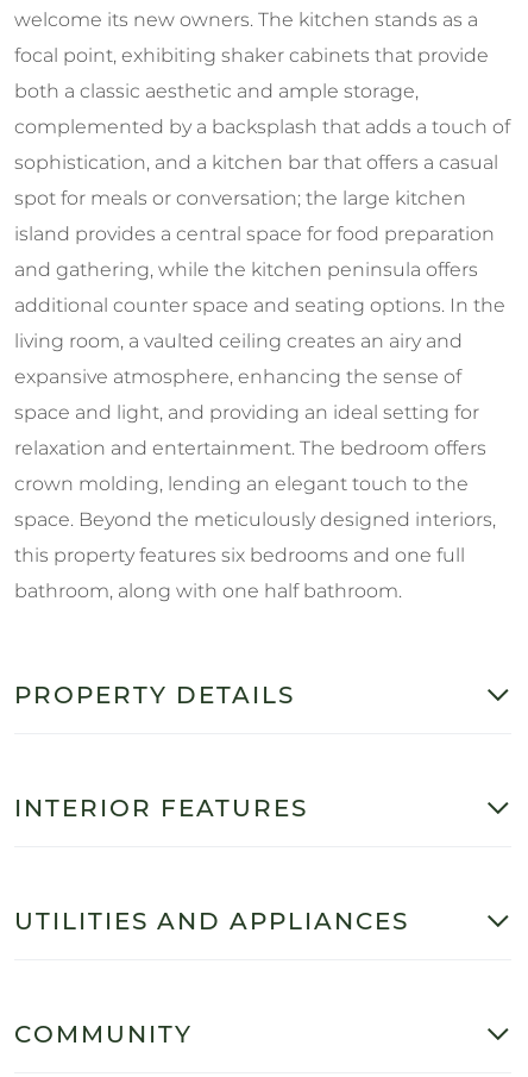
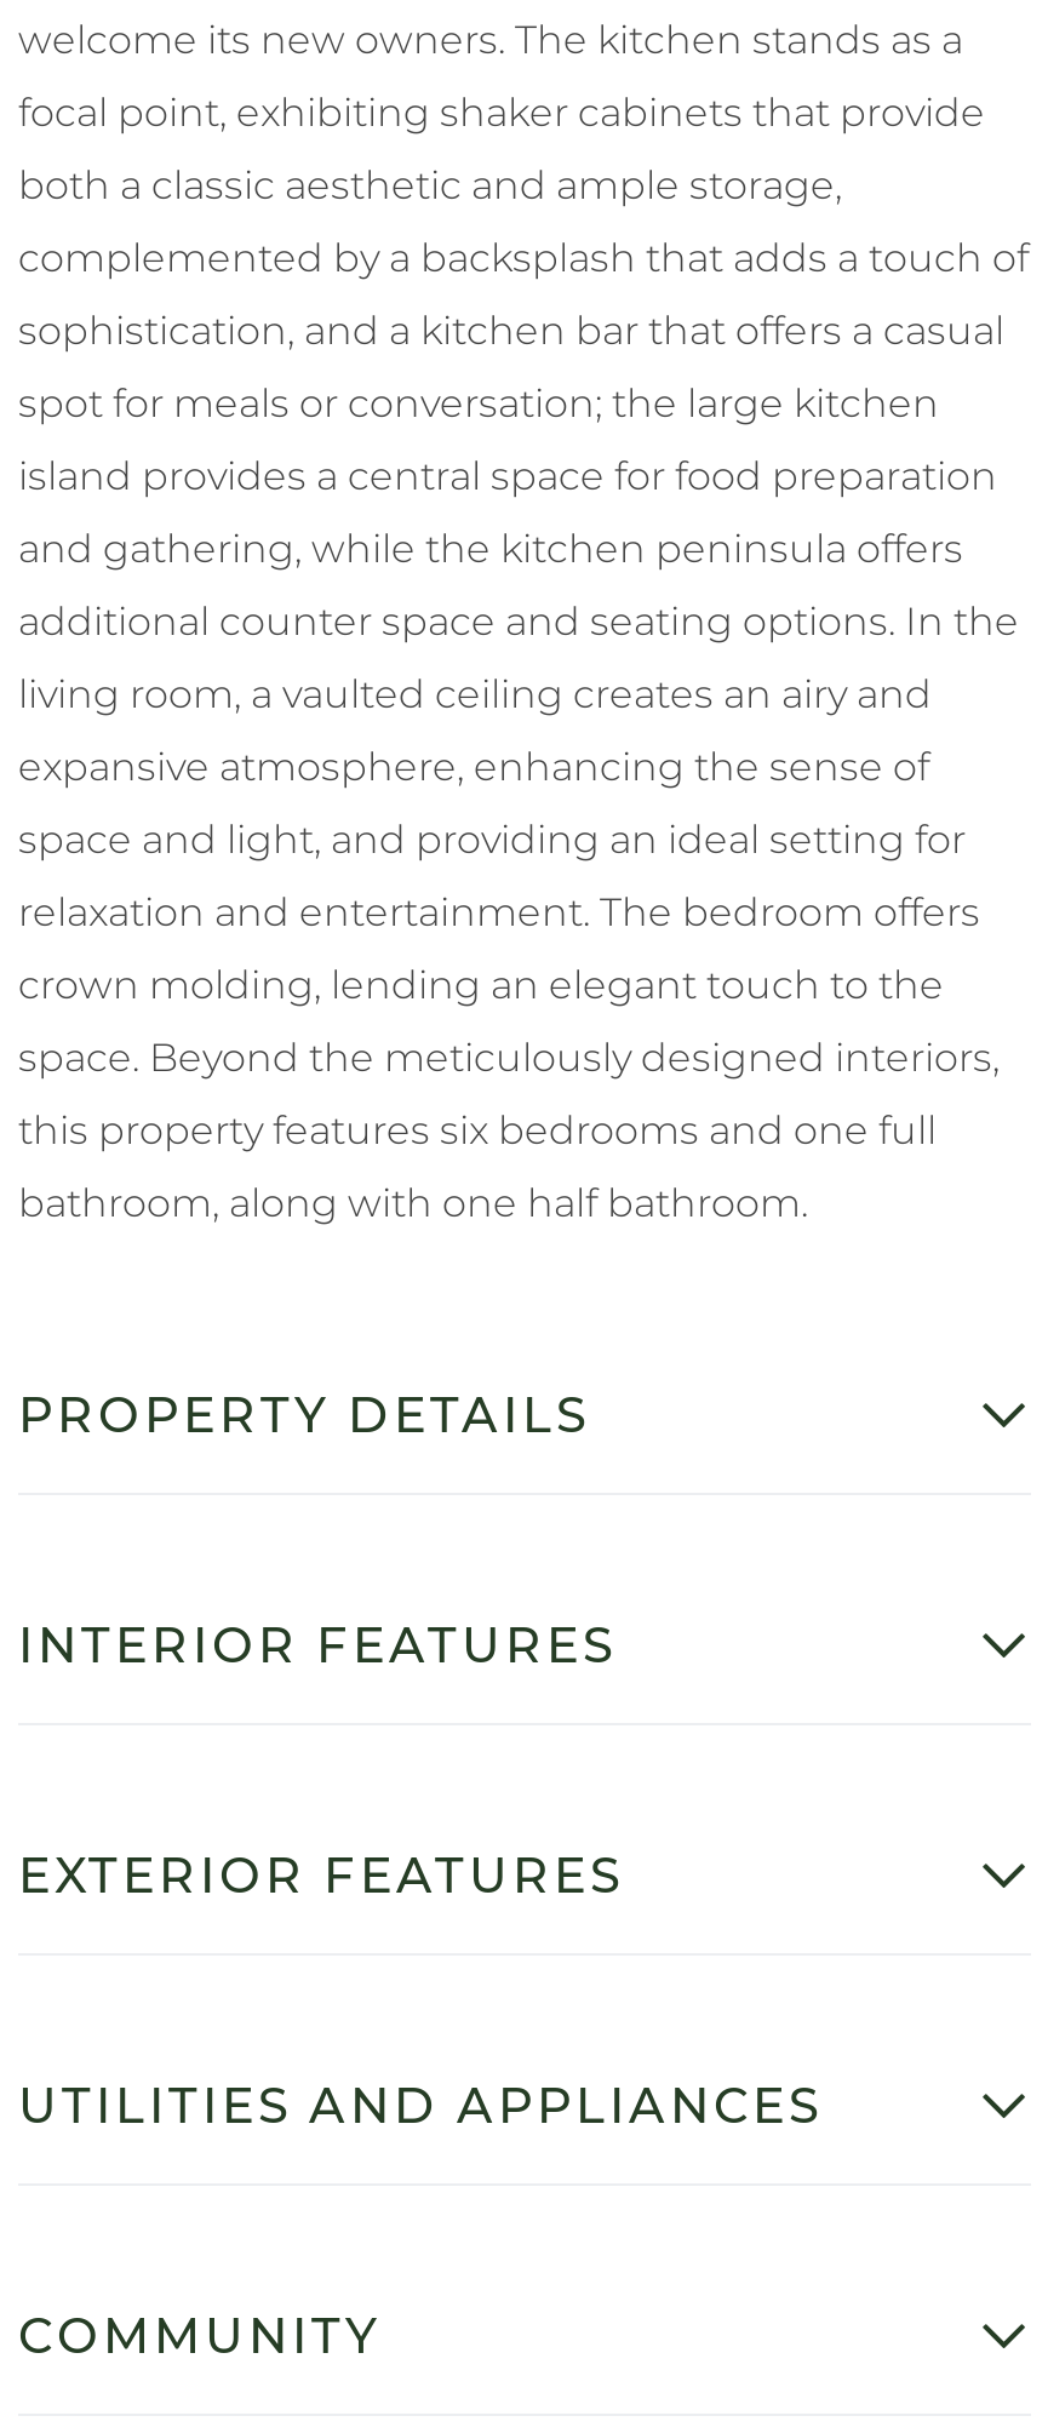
+ EXTERIOR FEATURES
